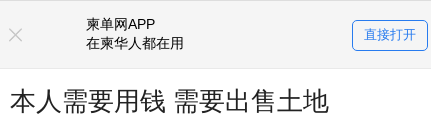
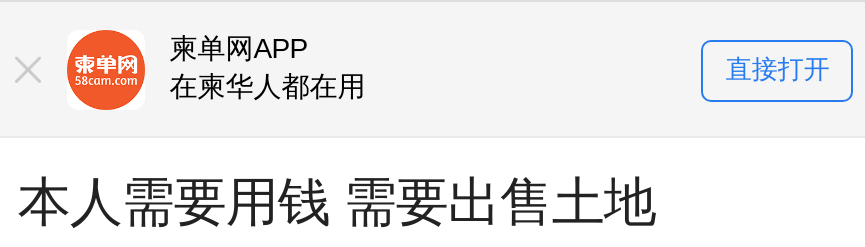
+ [image]
